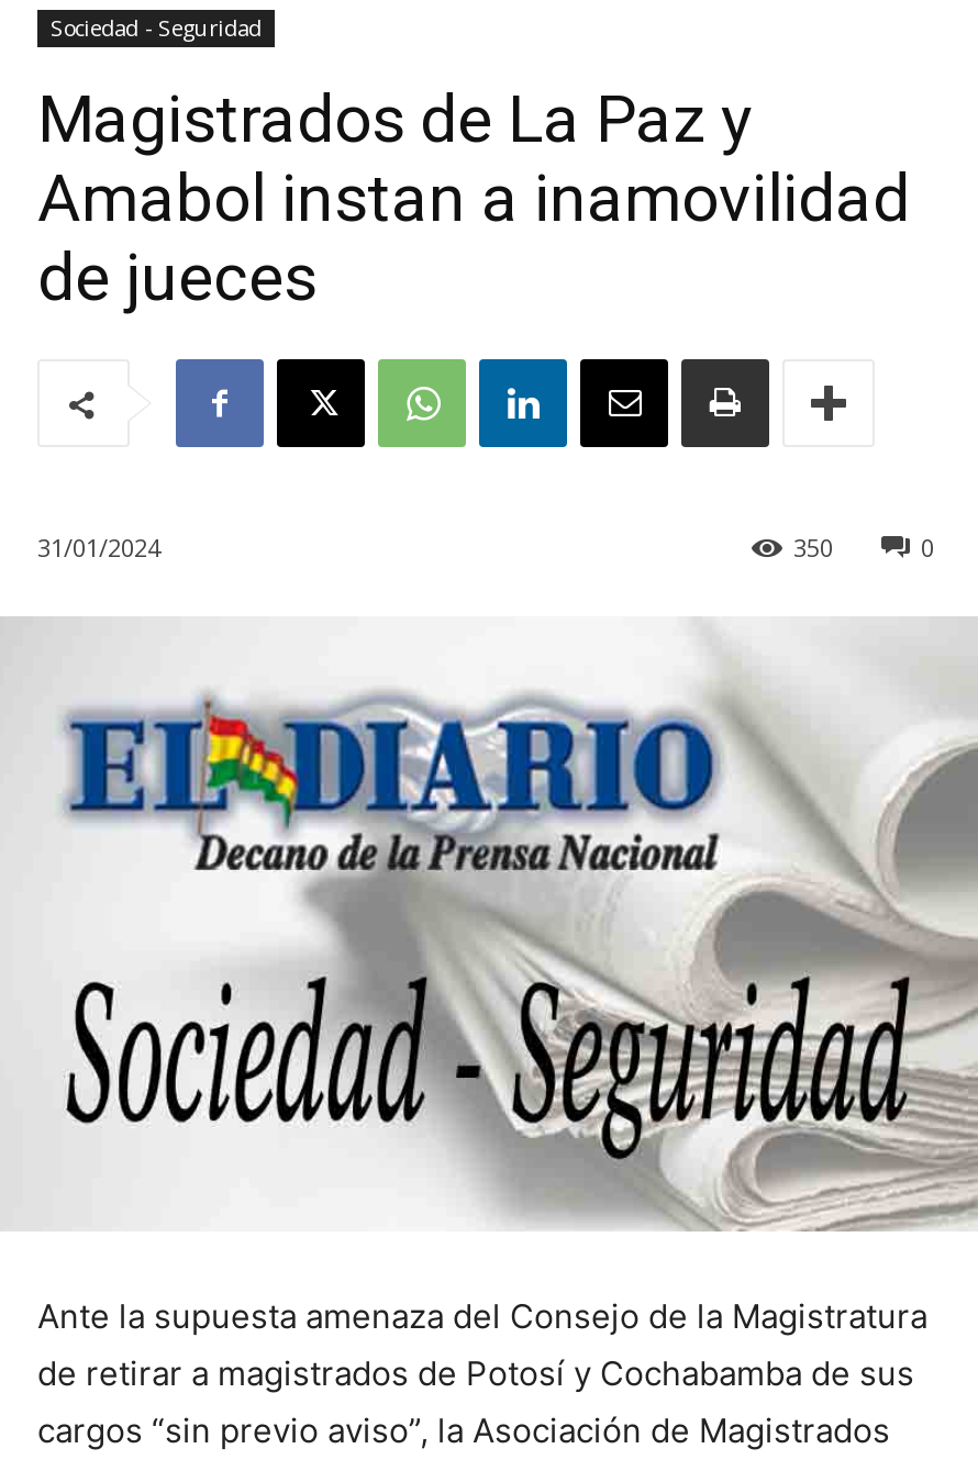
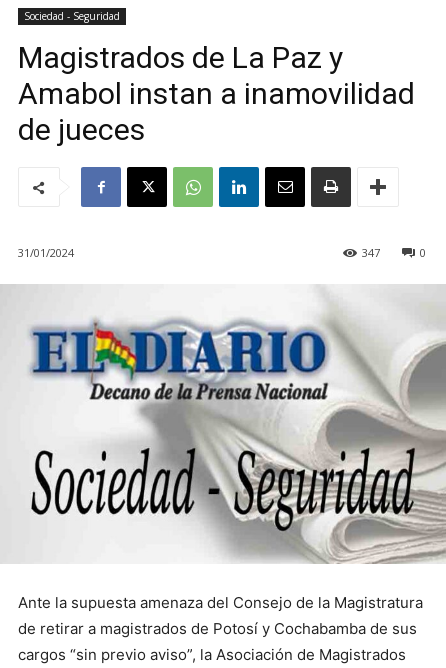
- 350
+ 347
